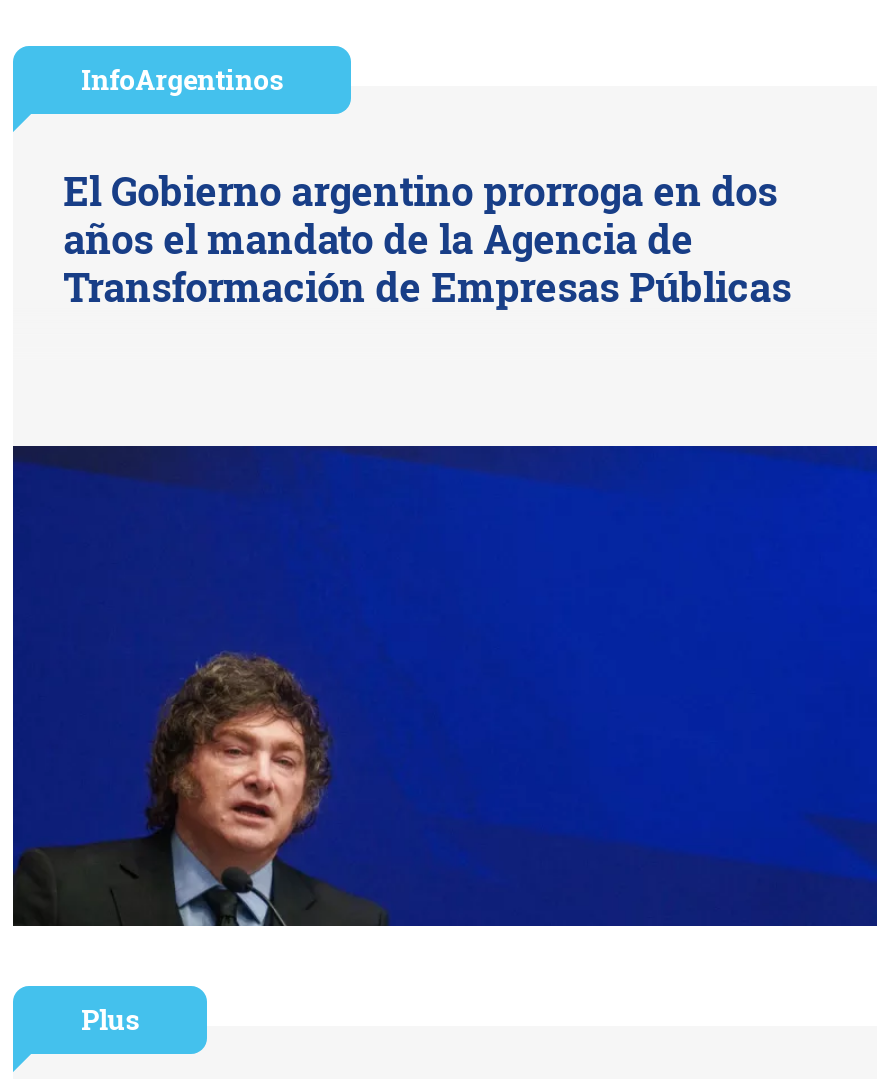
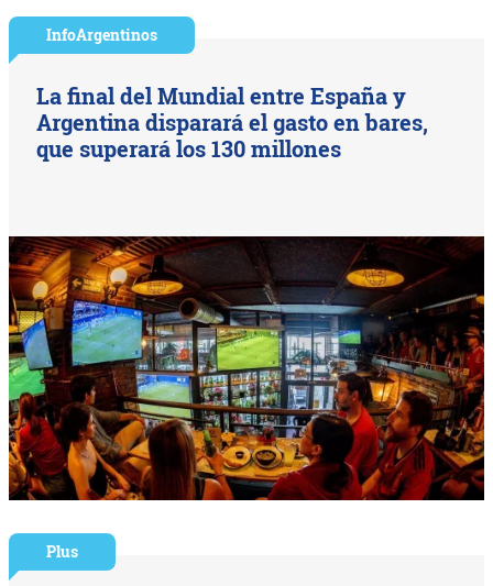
- El Gobierno argentino prorroga en dos
- años el mandato de la Agencia de
- Transformación de Empresas Públicas
+ La final del Mundial entre España y
+ Argentina disparará el gasto en bares,
+ que superará los 130 millones

- [image]
+ [image]
